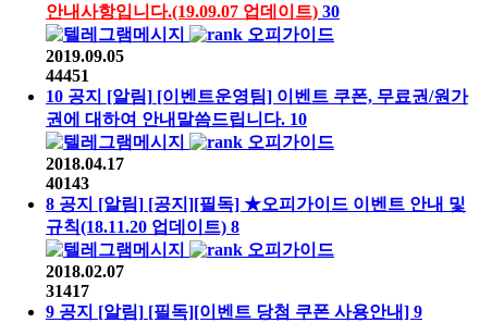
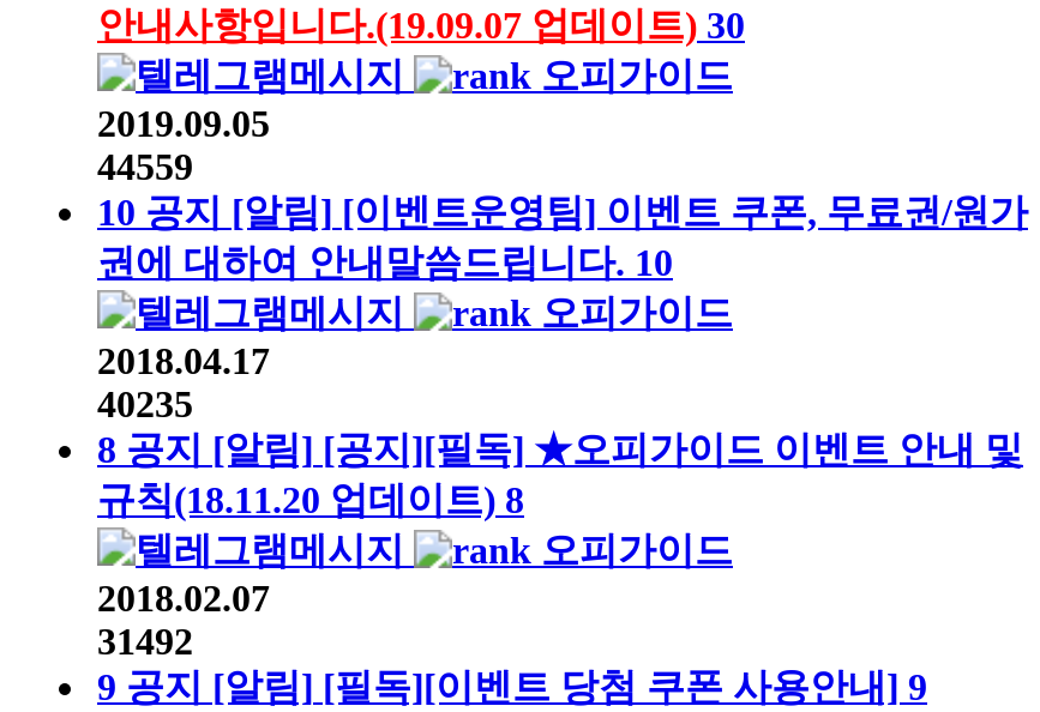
- 44451
+ 44559

- 40143
+ 40235

- 31417
+ 31492
